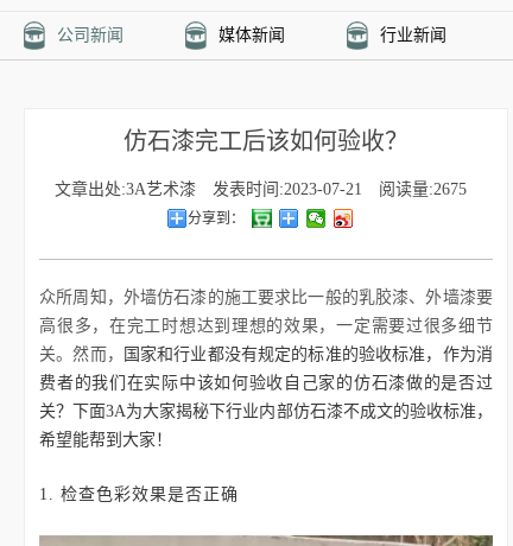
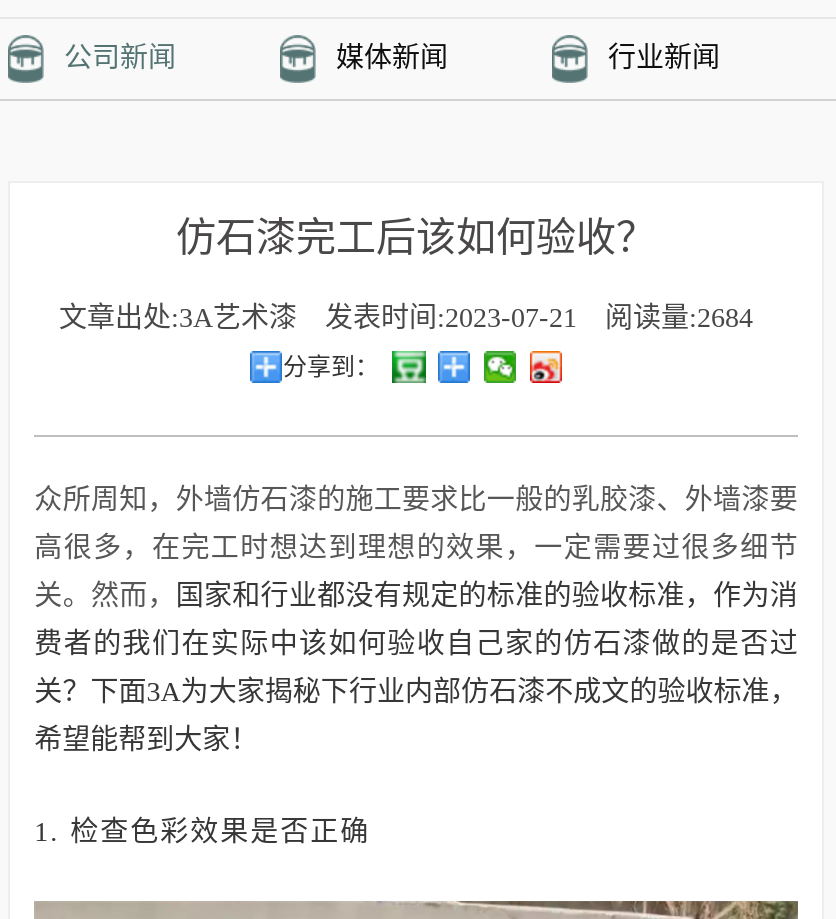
- 文章出处:3A艺术漆 发表时间:2023-07-21 阅读量:2675
+ 文章出处:3A艺术漆 发表时间:2023-07-21 阅读量:2684
